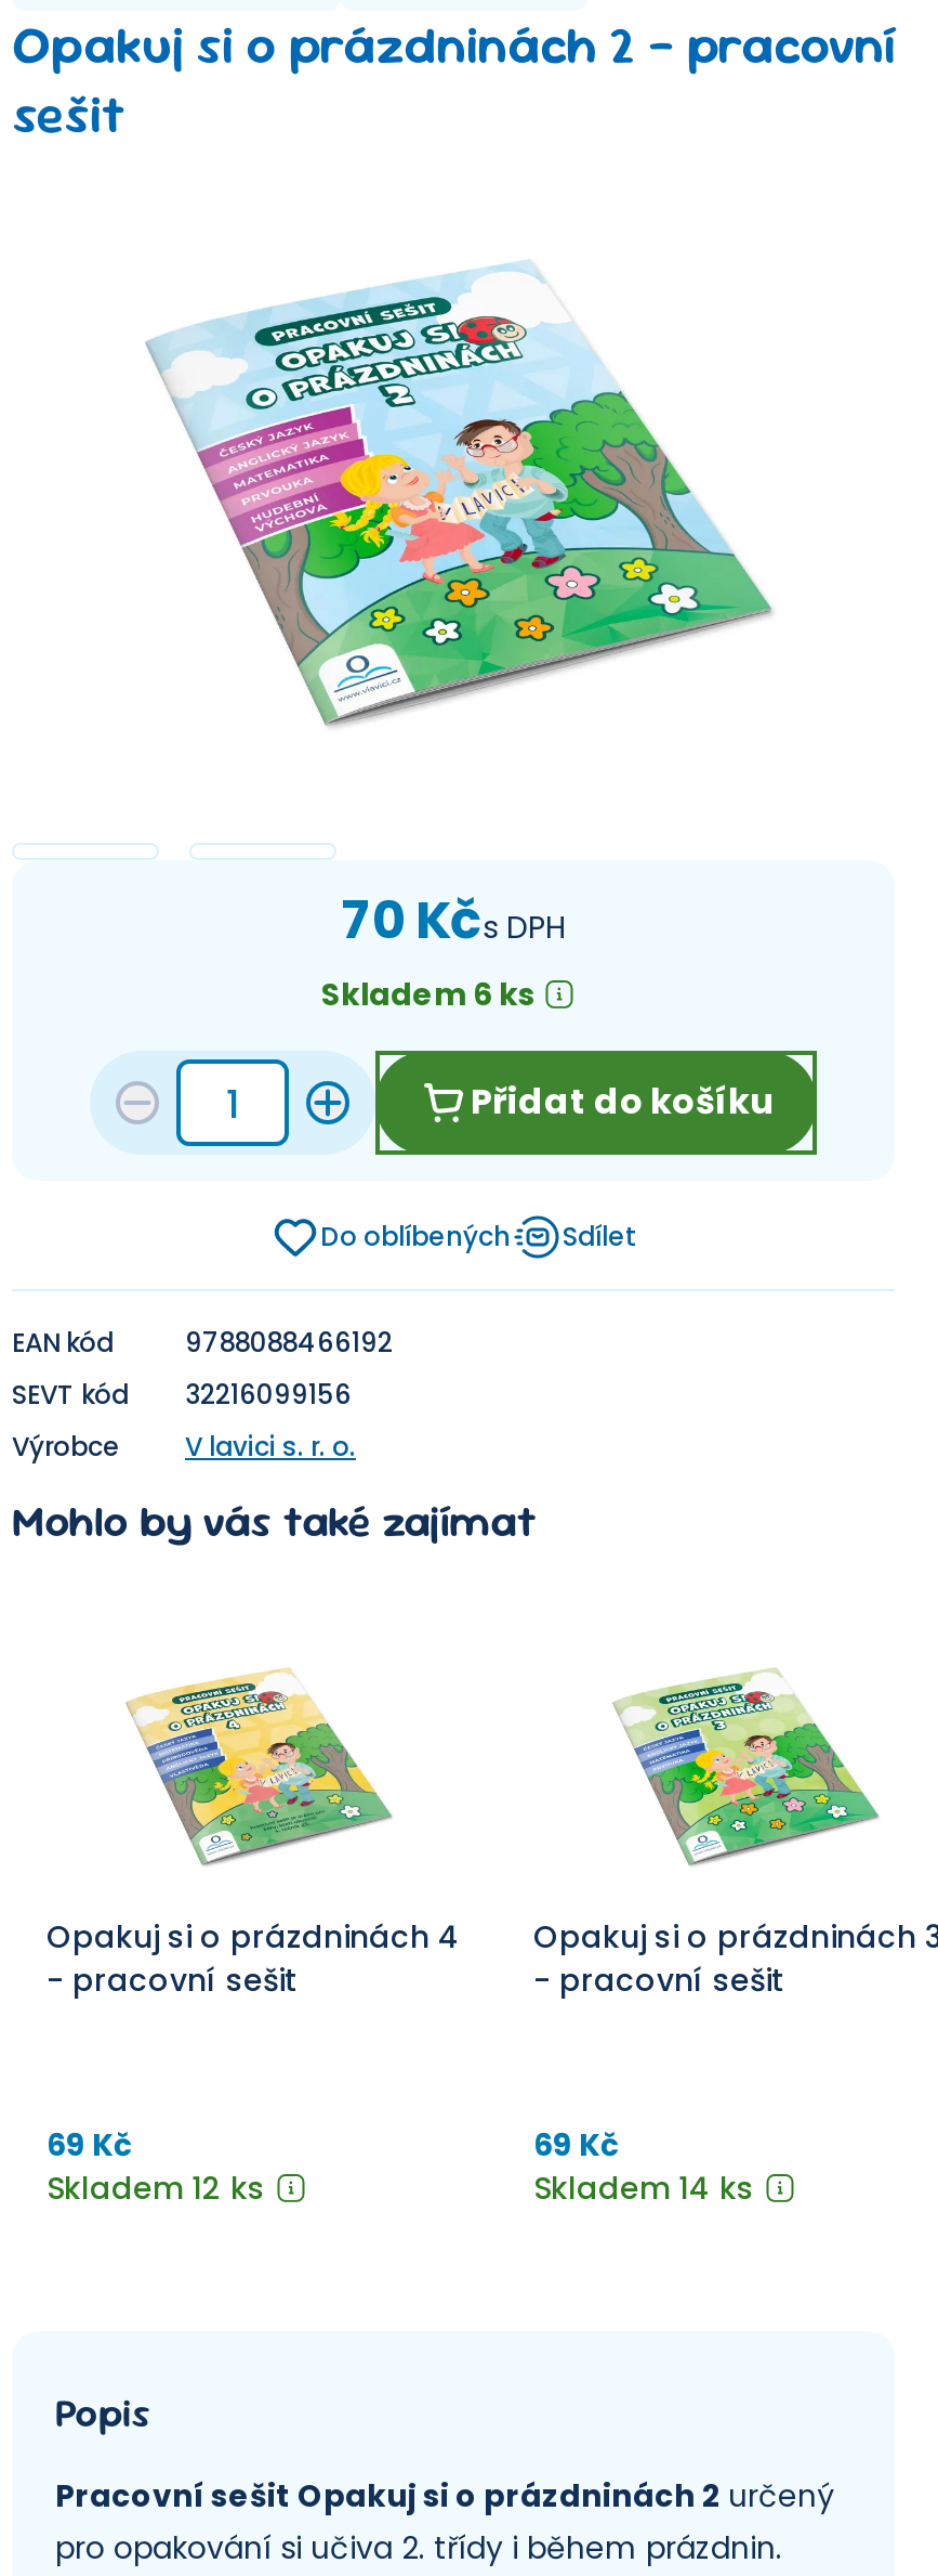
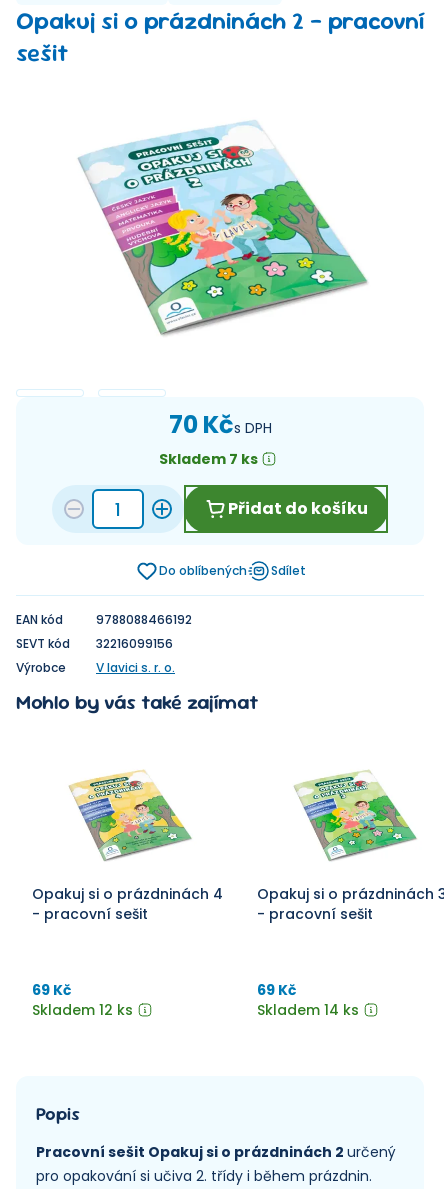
- Skladem 6 ks
+ Skladem 7 ks
